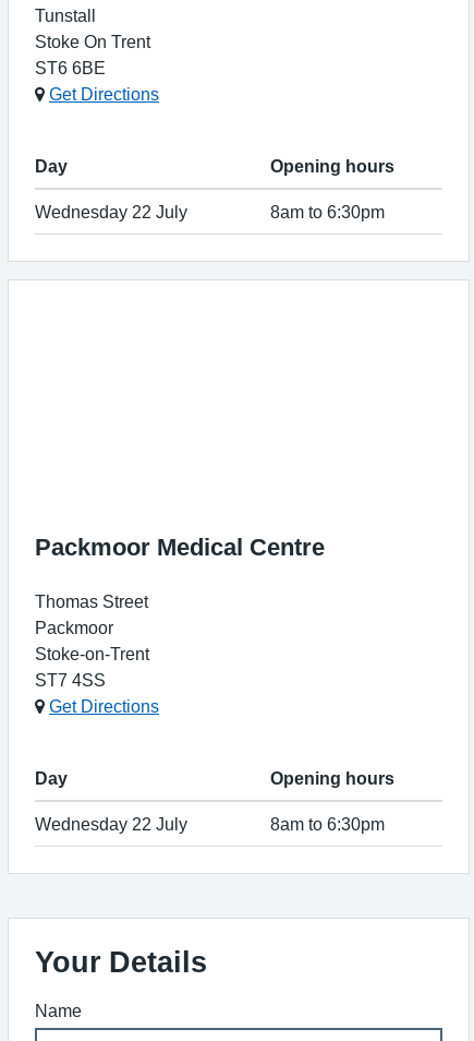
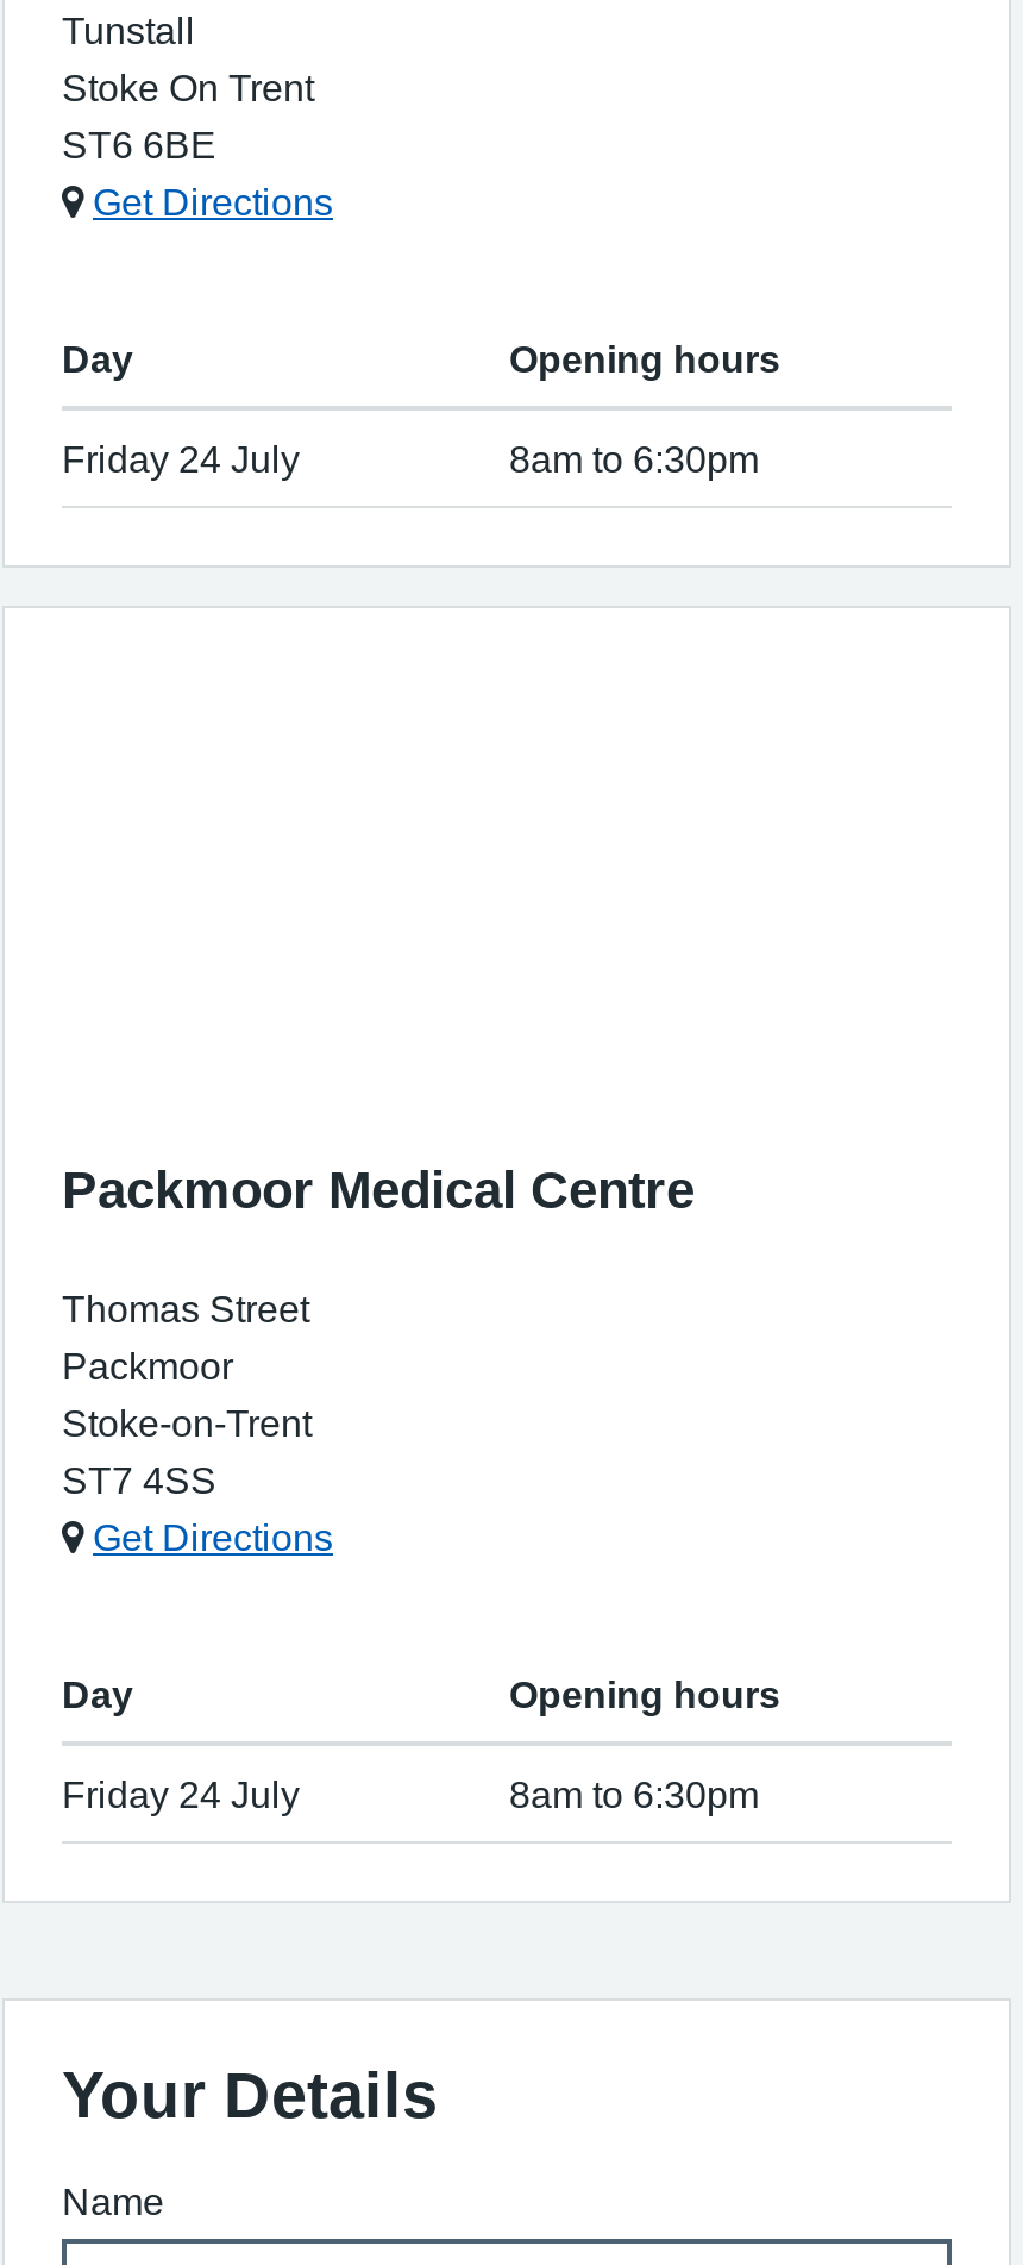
- Wednesday 22 July
+ Friday 24 July

- Wednesday 22 July
+ Friday 24 July
